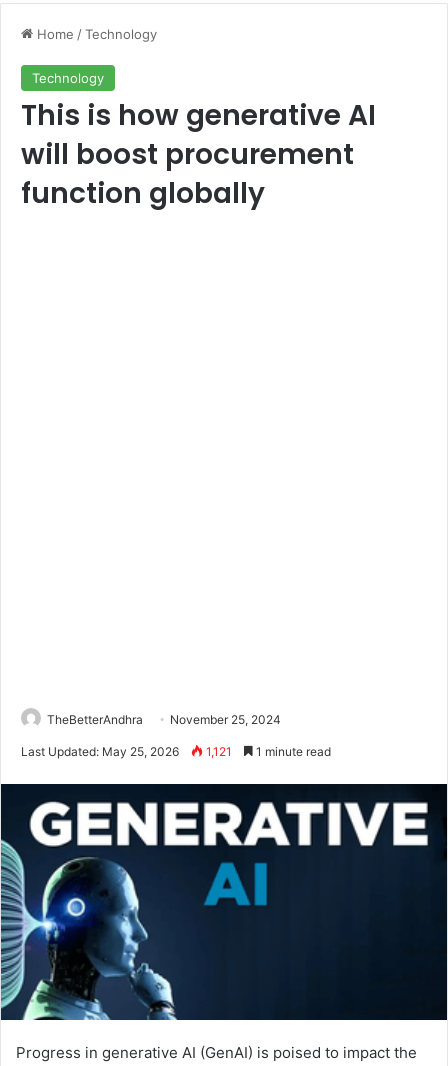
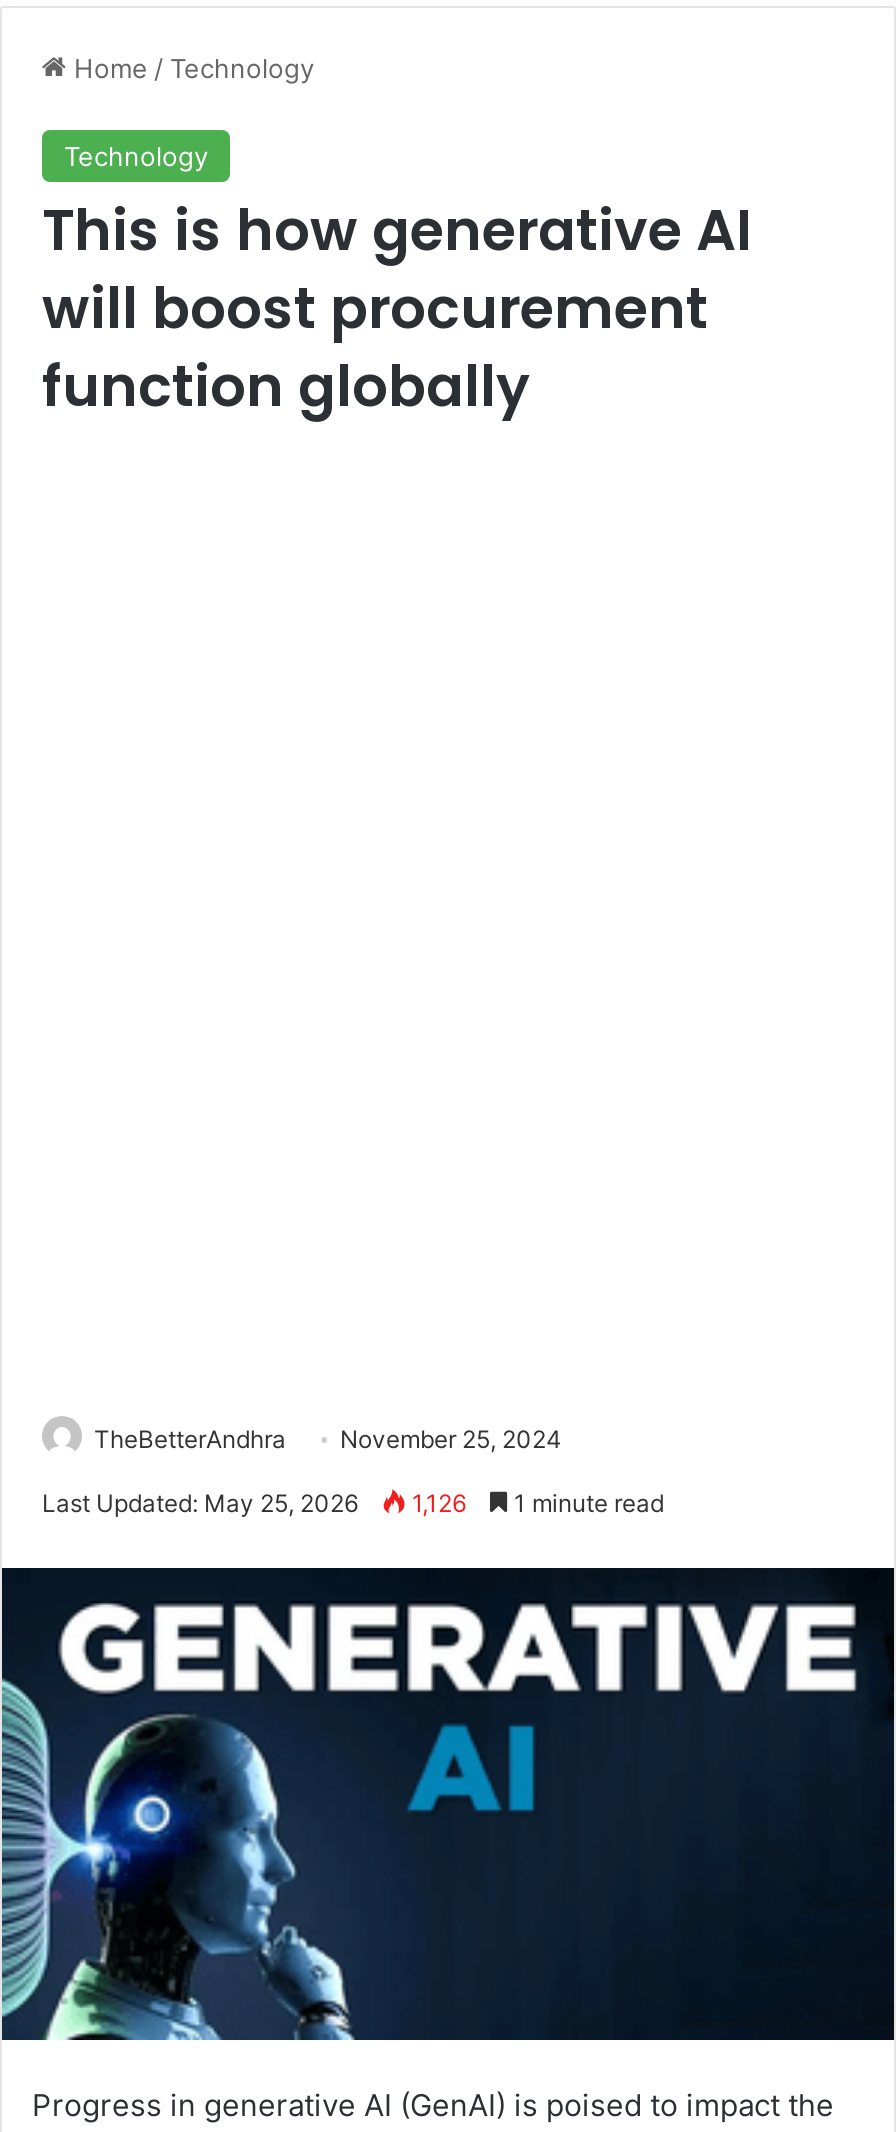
- Last Updated: May 25, 2026 1,121 1 minute read
+ Last Updated: May 25, 2026 1,126 1 minute read
